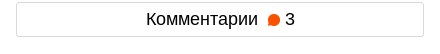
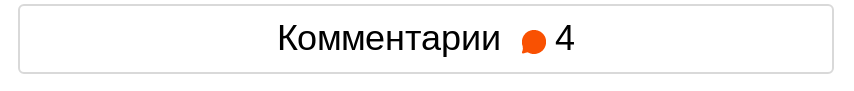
- Комментарии 3
+ Комментарии 4
